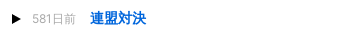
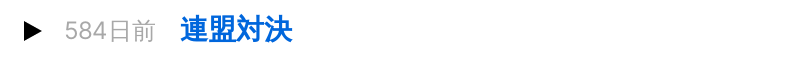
- 581日前 連盟対決
+ 584日前 連盟対決
